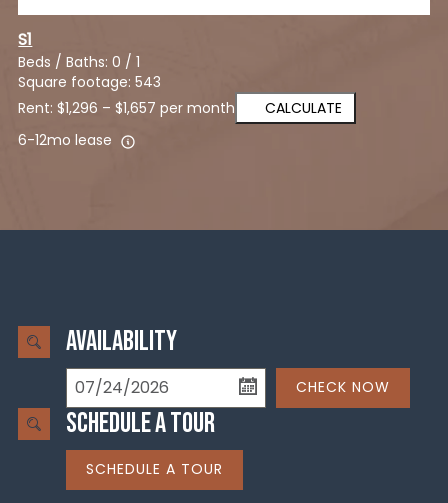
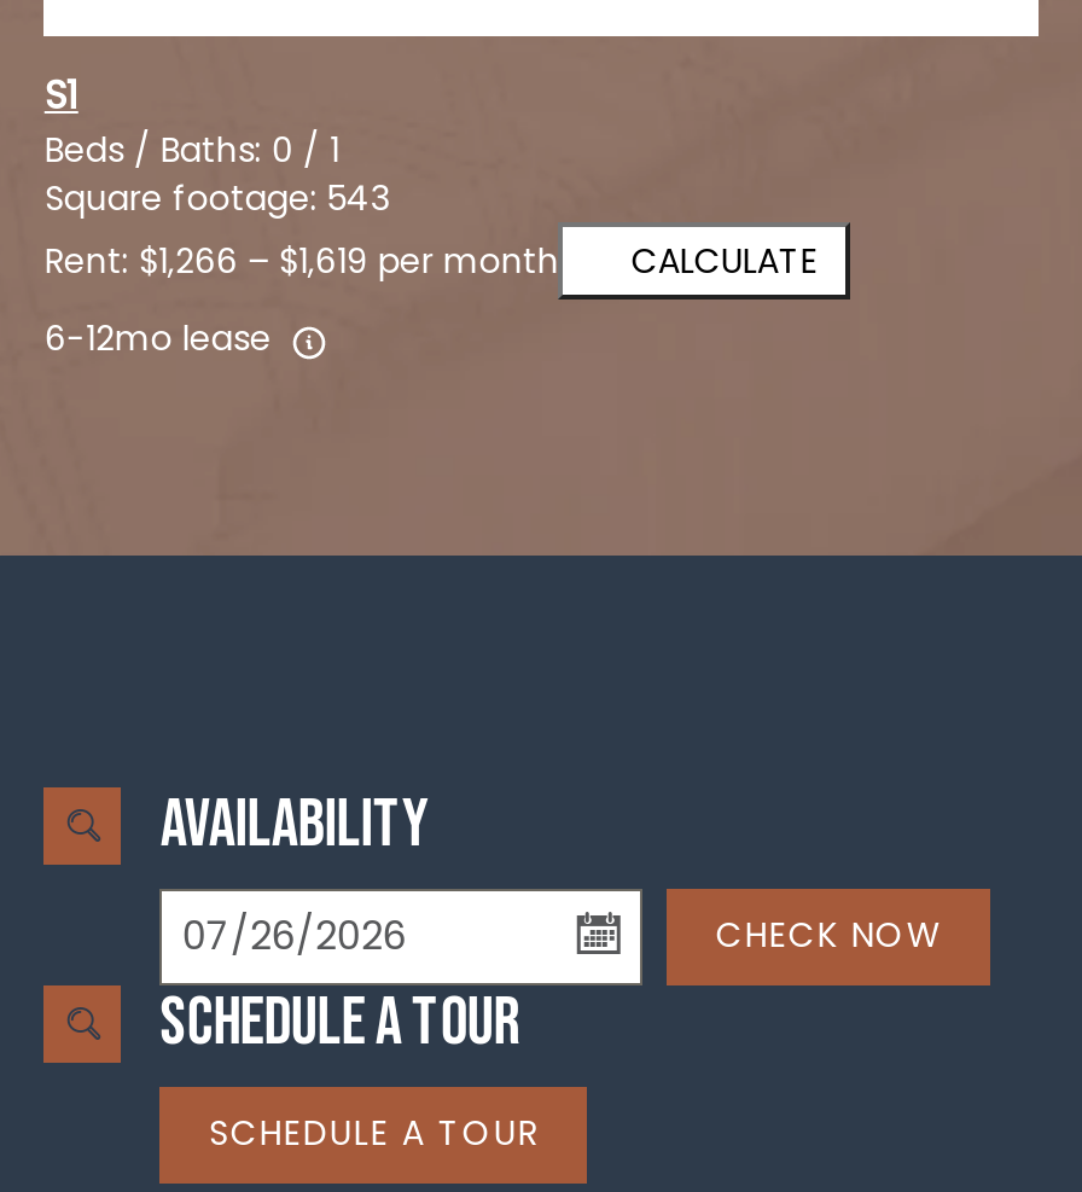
- Rent: $1,296 – $1,657 per month
+ Rent: $1,266 – $1,619 per month
